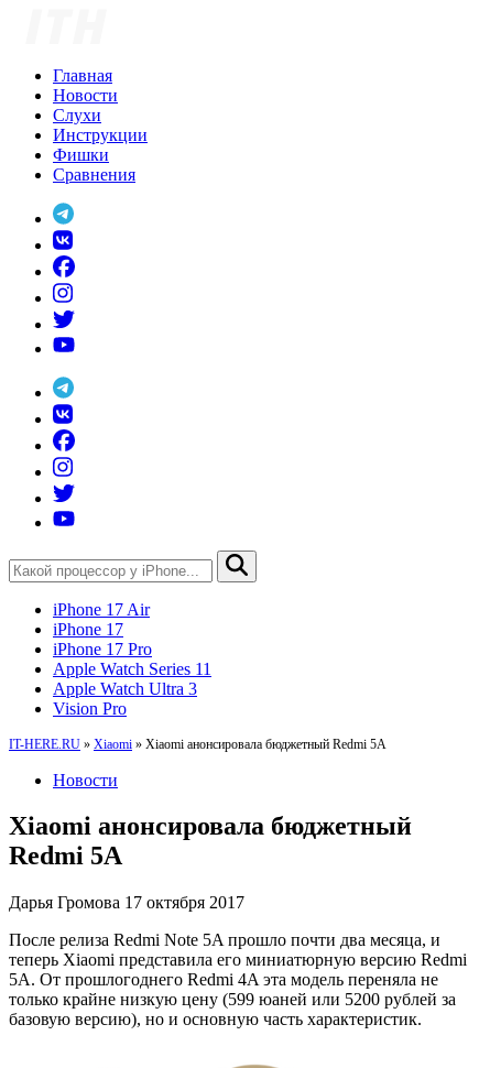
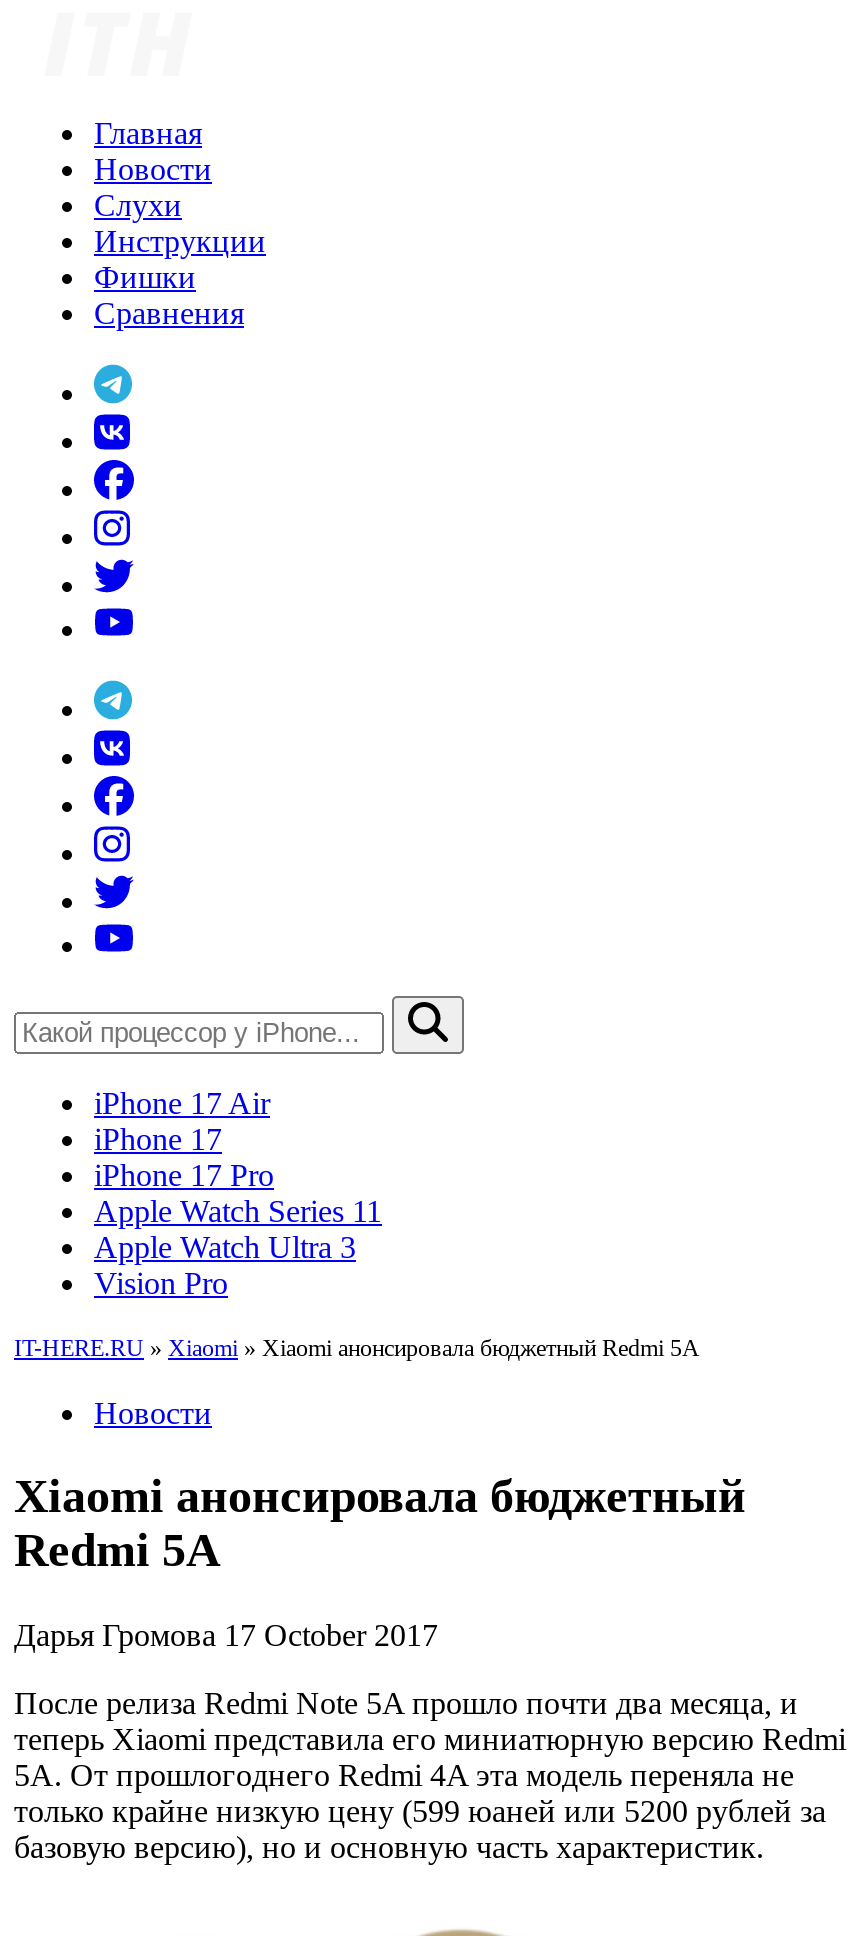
- Дарья Громова 17 октября 2017
+ Дарья Громова 17 October 2017
